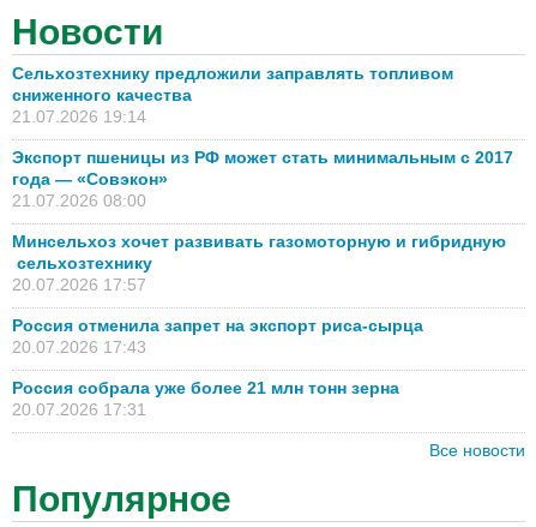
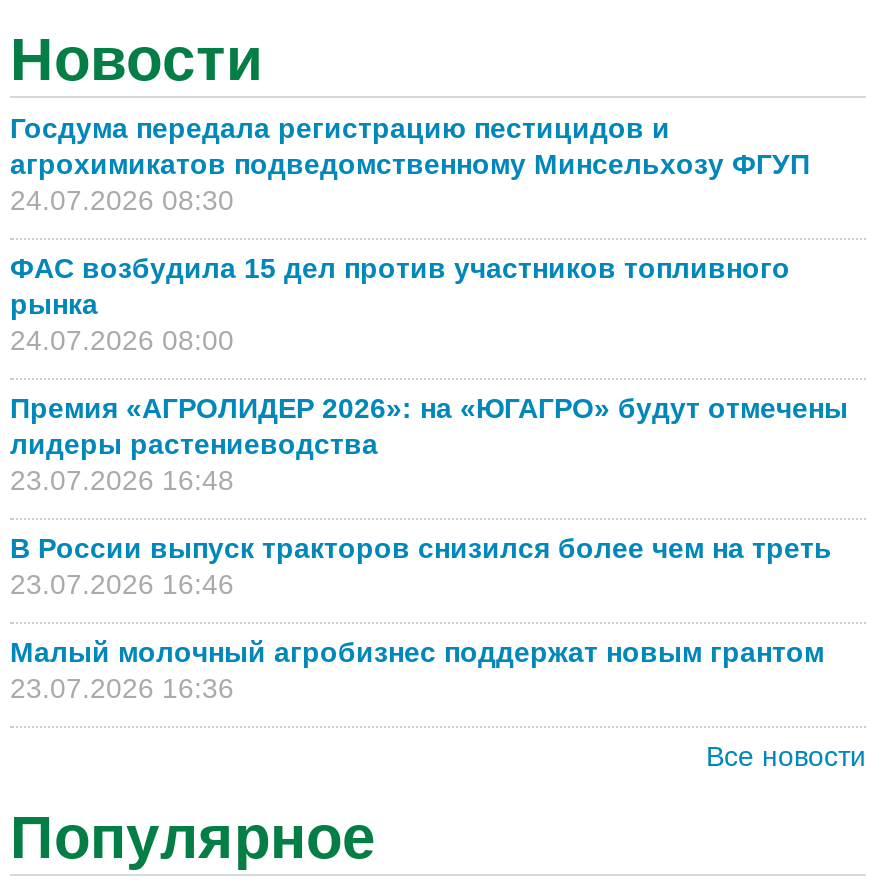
- Сельхозтехнику предложили заправлять топливом
- сниженного качества
- 21.07.2026 19:14
+ Госдума передала регистрацию пестицидов и
+ агрохимикатов подведомственному Минсельхозу ФГУП
+ 24.07.2026 08:30

- Экспорт пшеницы из РФ может стать минимальным с 2017
- года — «Совэкон»
- 21.07.2026 08:00
+ ФАС возбудила 15 дел против участников топливного
+ рынка
+ 24.07.2026 08:00

- Минсельхоз хочет развивать газомоторную и гибридную
- сельхозтехнику
- 20.07.2026 17:57
+ Премия «АГРОЛИДЕР 2026»: на «ЮГАГРО» будут отмечены
+ лидеры растениеводства
+ 23.07.2026 16:48

- Россия отменила запрет на экспорт риса-сырца
- 20.07.2026 17:43
+ В России выпуск тракторов снизился более чем на треть
+ 23.07.2026 16:46

- Россия собрала уже более 21 млн тонн зерна
- 20.07.2026 17:31
+ Малый молочный агробизнес поддержат новым грантом
+ 23.07.2026 16:36
